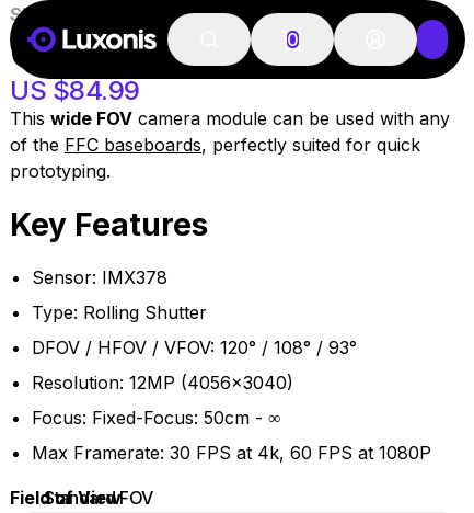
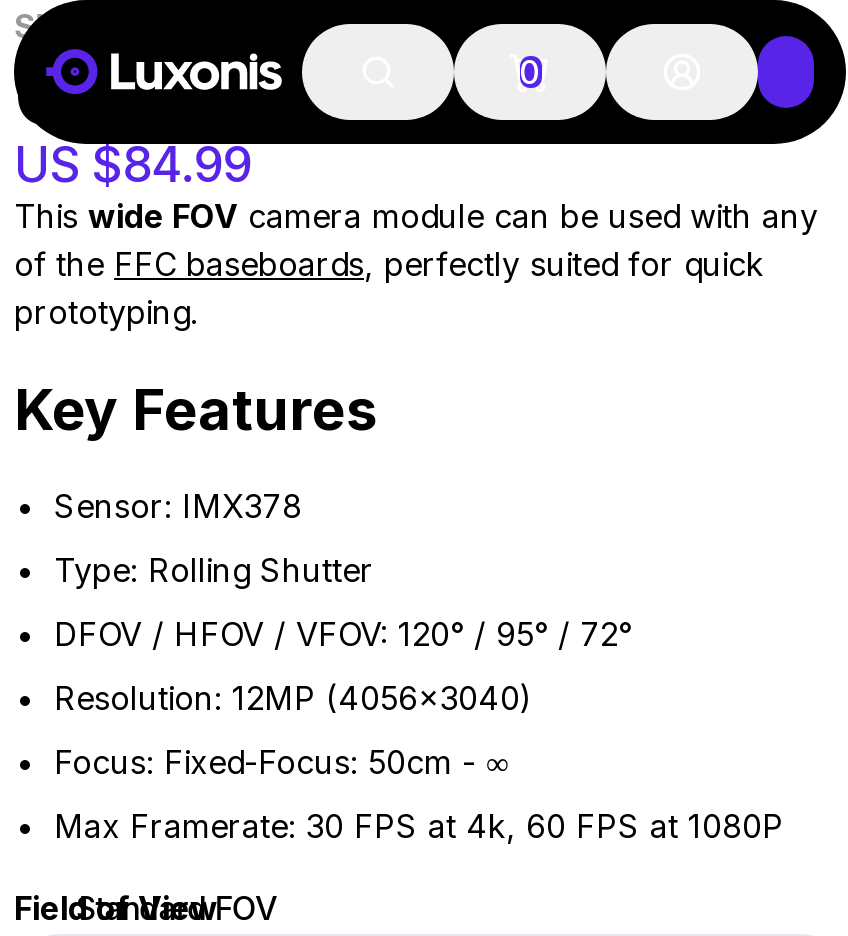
- DFOV / HFOV / VFOV: 120° / 108° / 93°
+ DFOV / HFOV / VFOV: 120° / 95° / 72°
